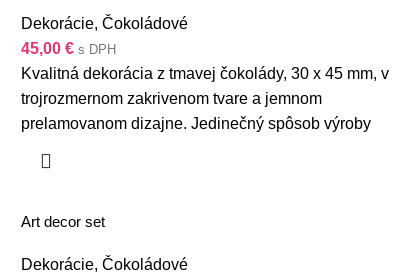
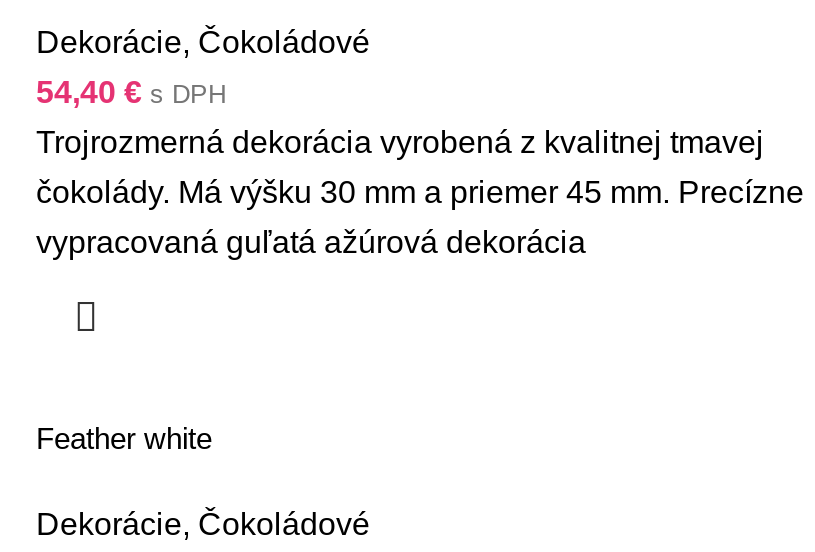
- 45,00 € s DPH
+ 54,40 € s DPH

- Kvalitná dekorácia z tmavej čokolády, 30 x 45 mm, v
+ Trojrozmerná dekorácia vyrobená z kvalitnej tmavej

- trojrozmernom zakrivenom tvare a jemnom
+ čokolády. Má výšku 30 mm a priemer 45 mm. Precízne

- prelamovanom dizajne. Jedinečný spôsob výroby
+ vypracovaná guľatá ažúrová dekorácia

- Art decor set
+ Feather white
